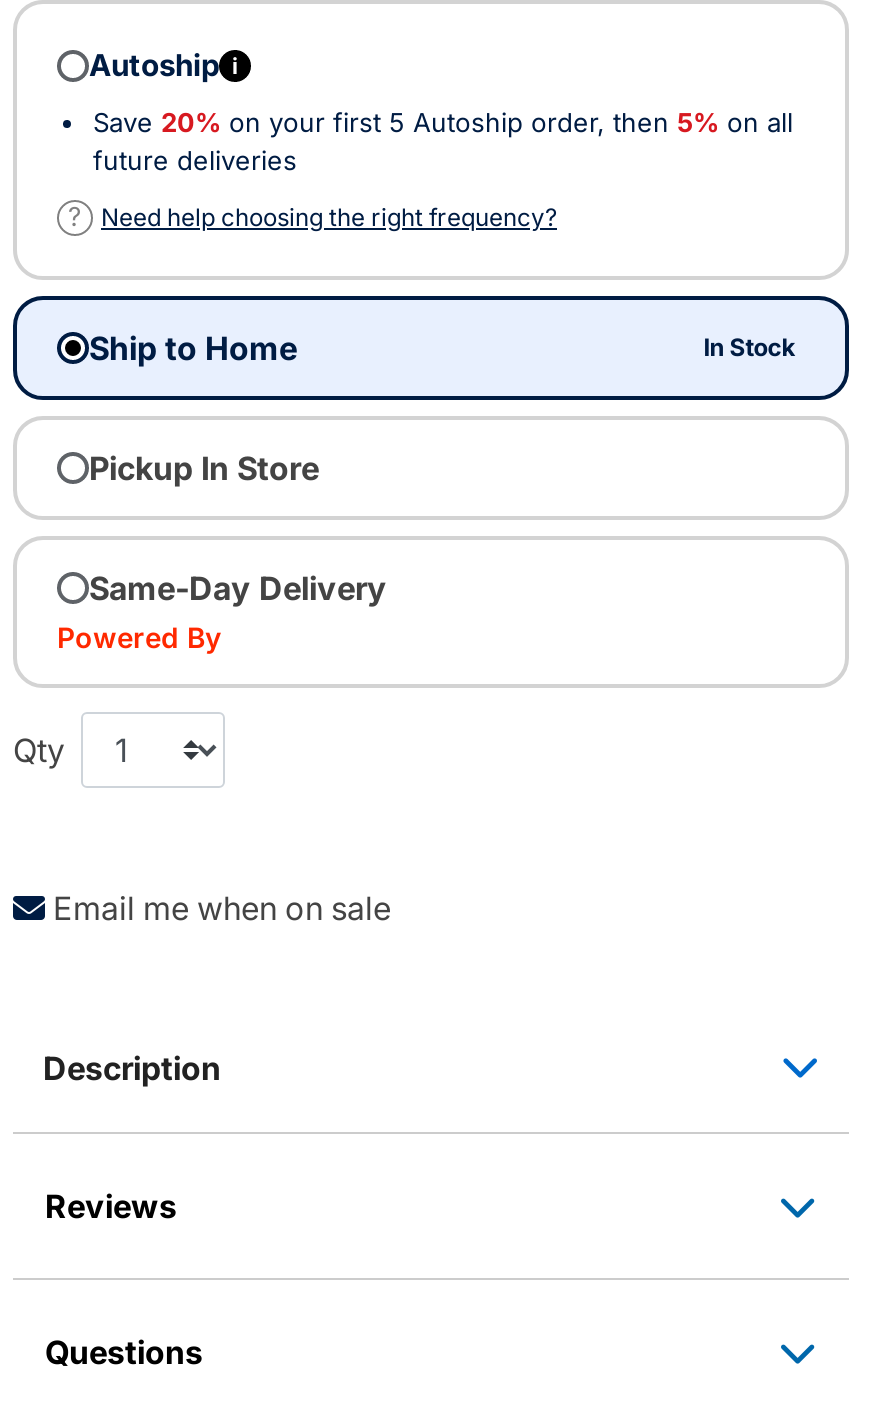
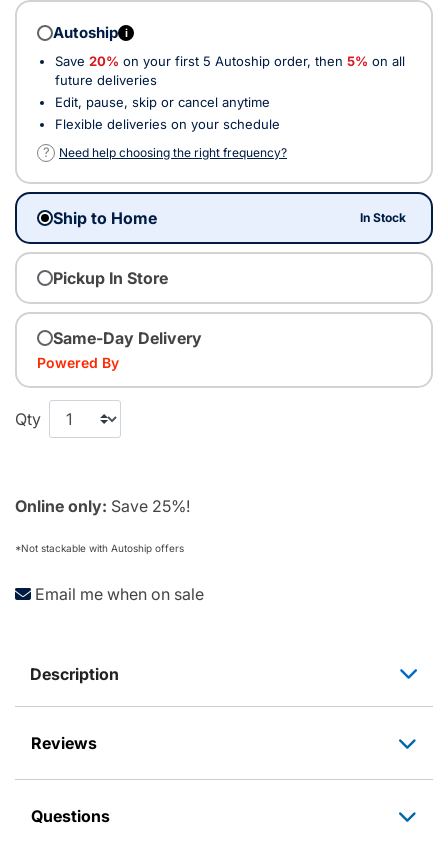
+ Edit, pause, skip or cancel anytime
+ Flexible deliveries on your schedule

+ Online only: Save 25%!
+ *Not stackable with Autoship offers
